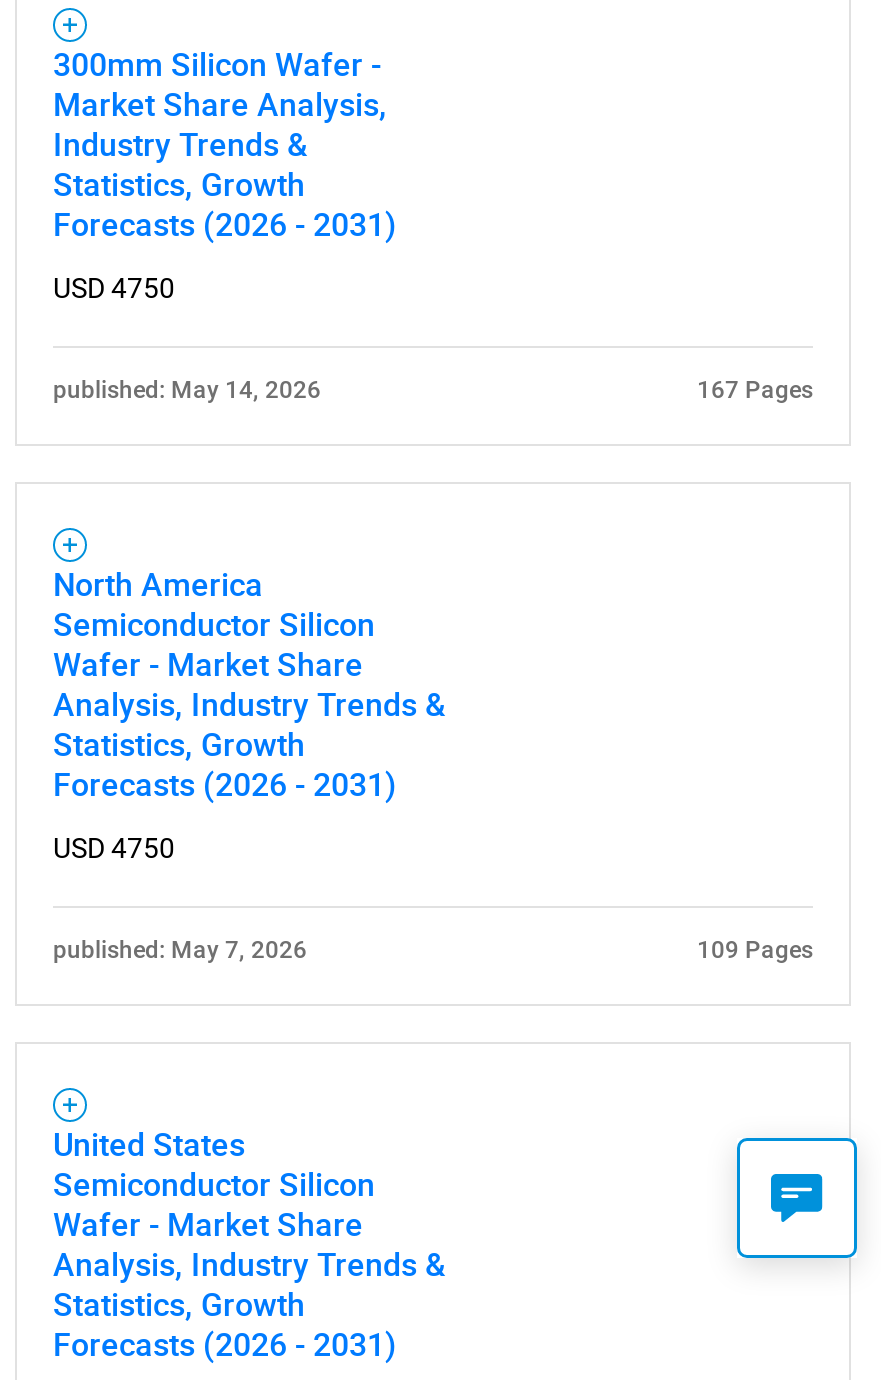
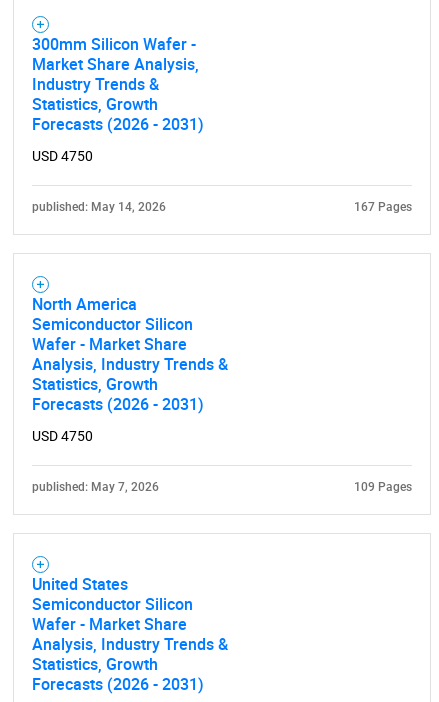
- [image]
